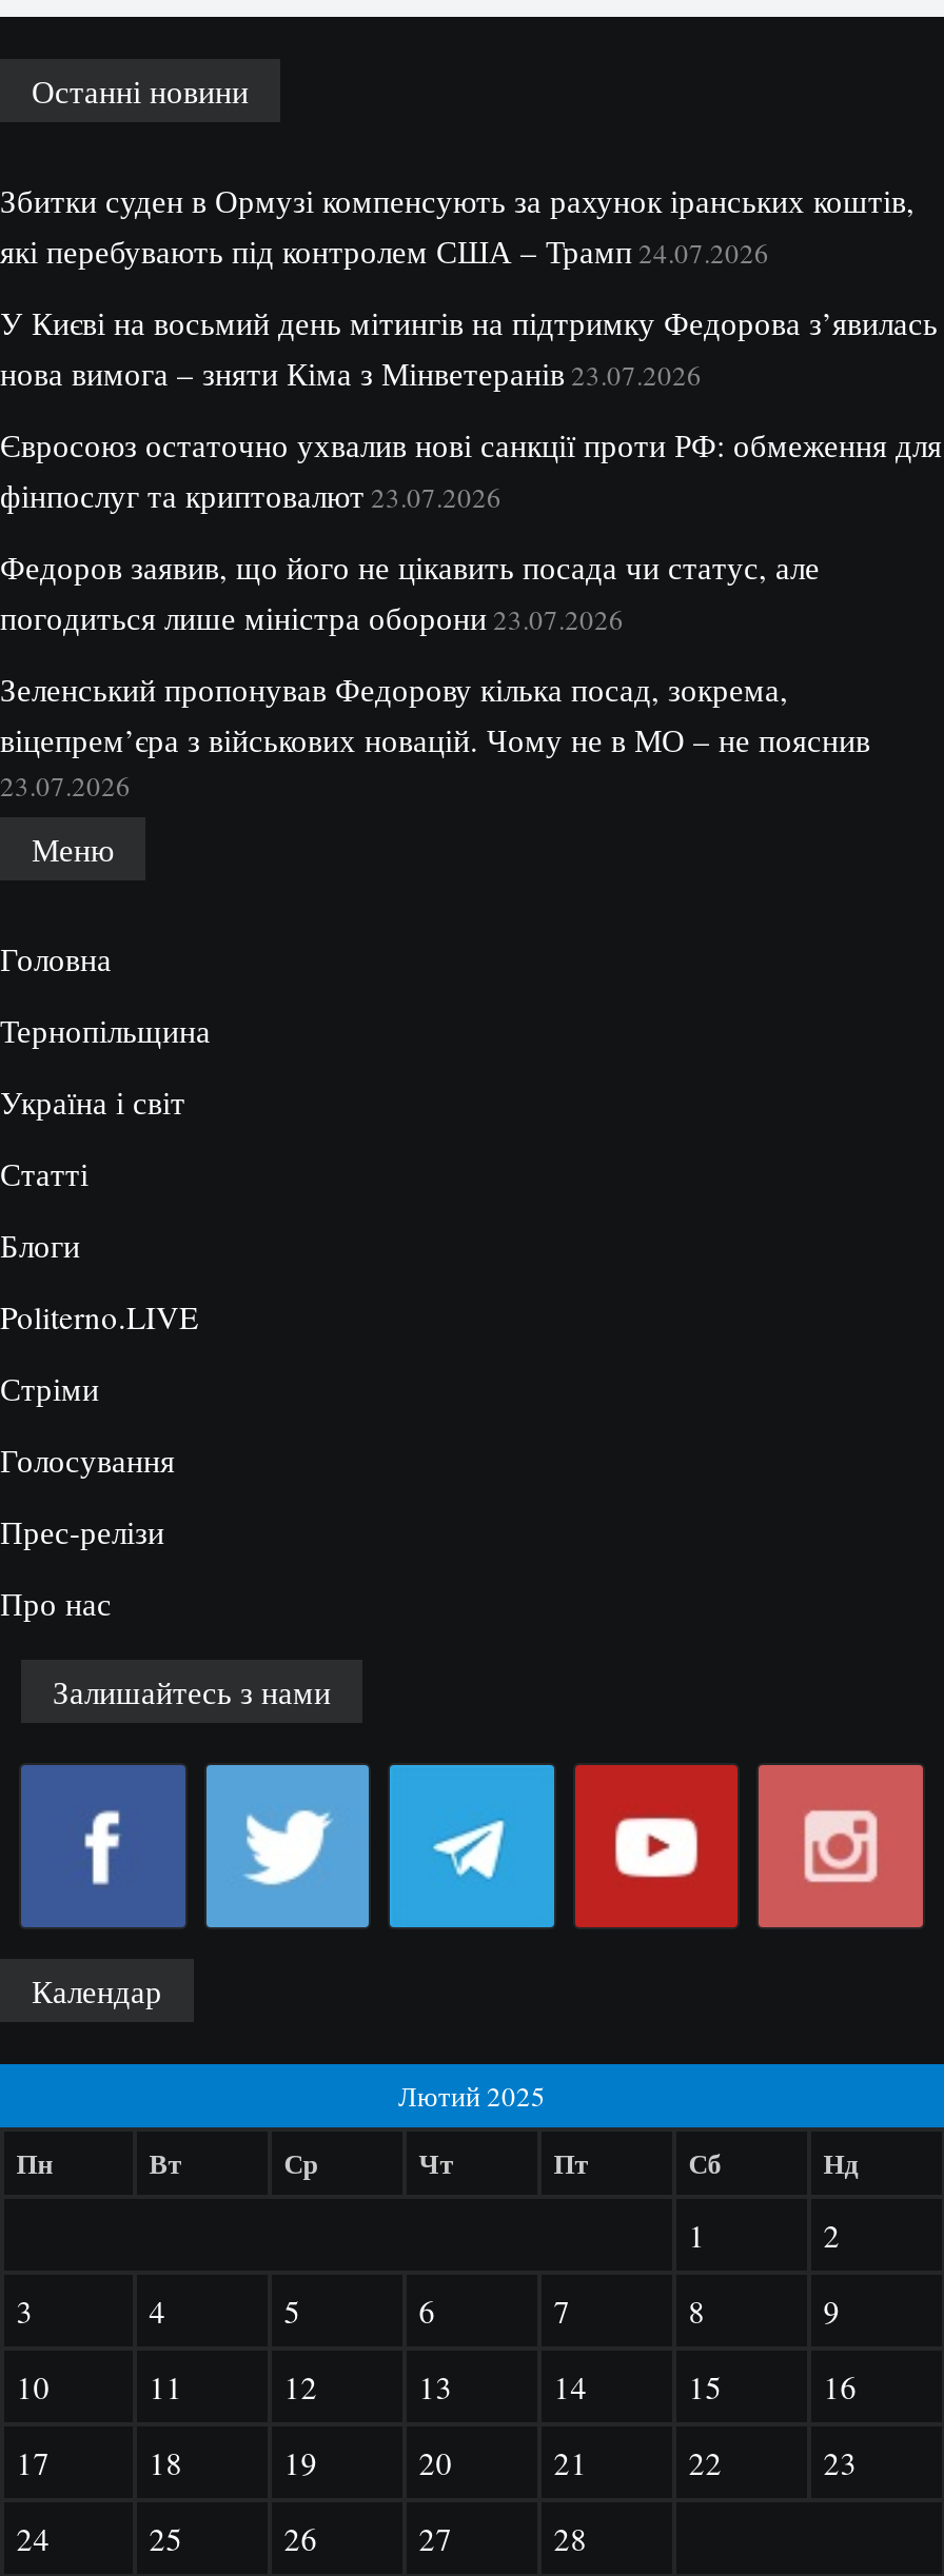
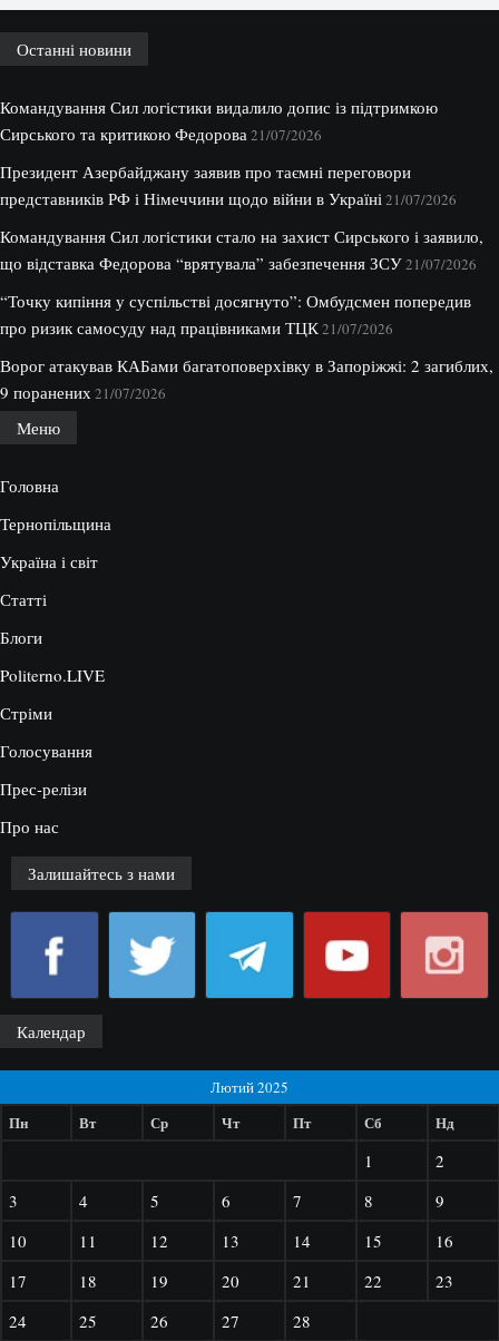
- Збитки суден в Ормузі компенсують за рахунок іранських коштів,
- які перебувають під контролем США – Трамп 24.07.2026
+ Командування Сил логістики видалило допис із підтримкою
+ Сирського та критикою Федорова 21/07/2026

- У Києві на восьмий день мітингів на підтримку Федорова з’явилась
- нова вимога – зняти Кіма з Мінветеранів 23.07.2026
+ Президент Азербайджану заявив про таємні переговори
+ представників РФ і Німеччини щодо війни в Україні 21/07/2026

- Євросоюз остаточно ухвалив нові санкції проти РФ: обмеження для
- фінпослуг та криптовалют 23.07.2026
+ Командування Сил логістики стало на захист Сирського і заявило,
+ що відставка Федорова “врятувала” забезпечення ЗСУ 21/07/2026

- Федоров заявив, що його не цікавить посада чи статус, але
- погодиться лише міністра оборони 23.07.2026
+ “Точку кипіння у суспільстві досягнуто”: Омбудсмен попередив
+ про ризик самосуду над працівниками ТЦК 21/07/2026

- Зеленський пропонував Федорову кілька посад, зокрема,
- віцепрем’єра з військових новацій. Чому не в МО – не пояснив
- 23.07.2026
+ Ворог атакував КАБами багатоповерхівку в Запоріжжі: 2 загиблих,
+ 9 поранених 21/07/2026
